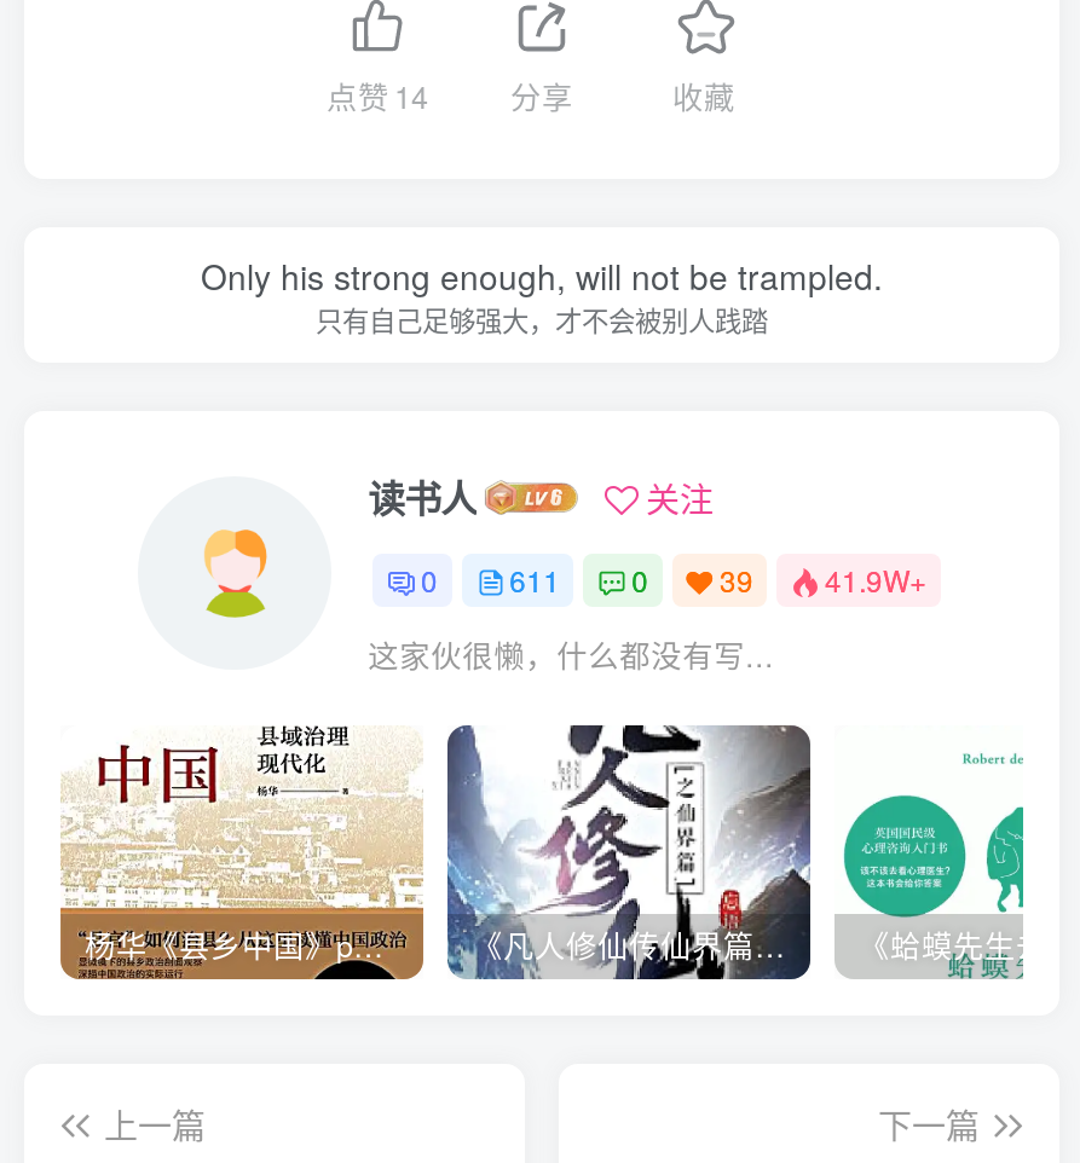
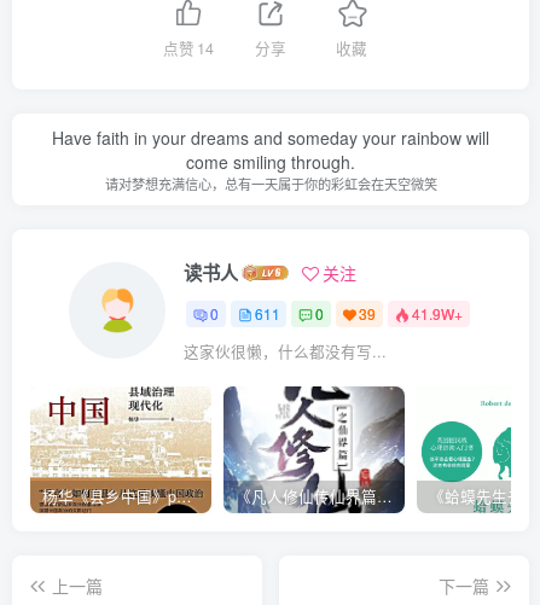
- Only his strong enough, will not be trampled.
- 只有自己足够强大，才不会被别人践踏
+ Have faith in your dreams and someday your rainbow will
+ come smiling through.
+ 请对梦想充满信心，总有一天属于你的彩虹会在天空微笑
